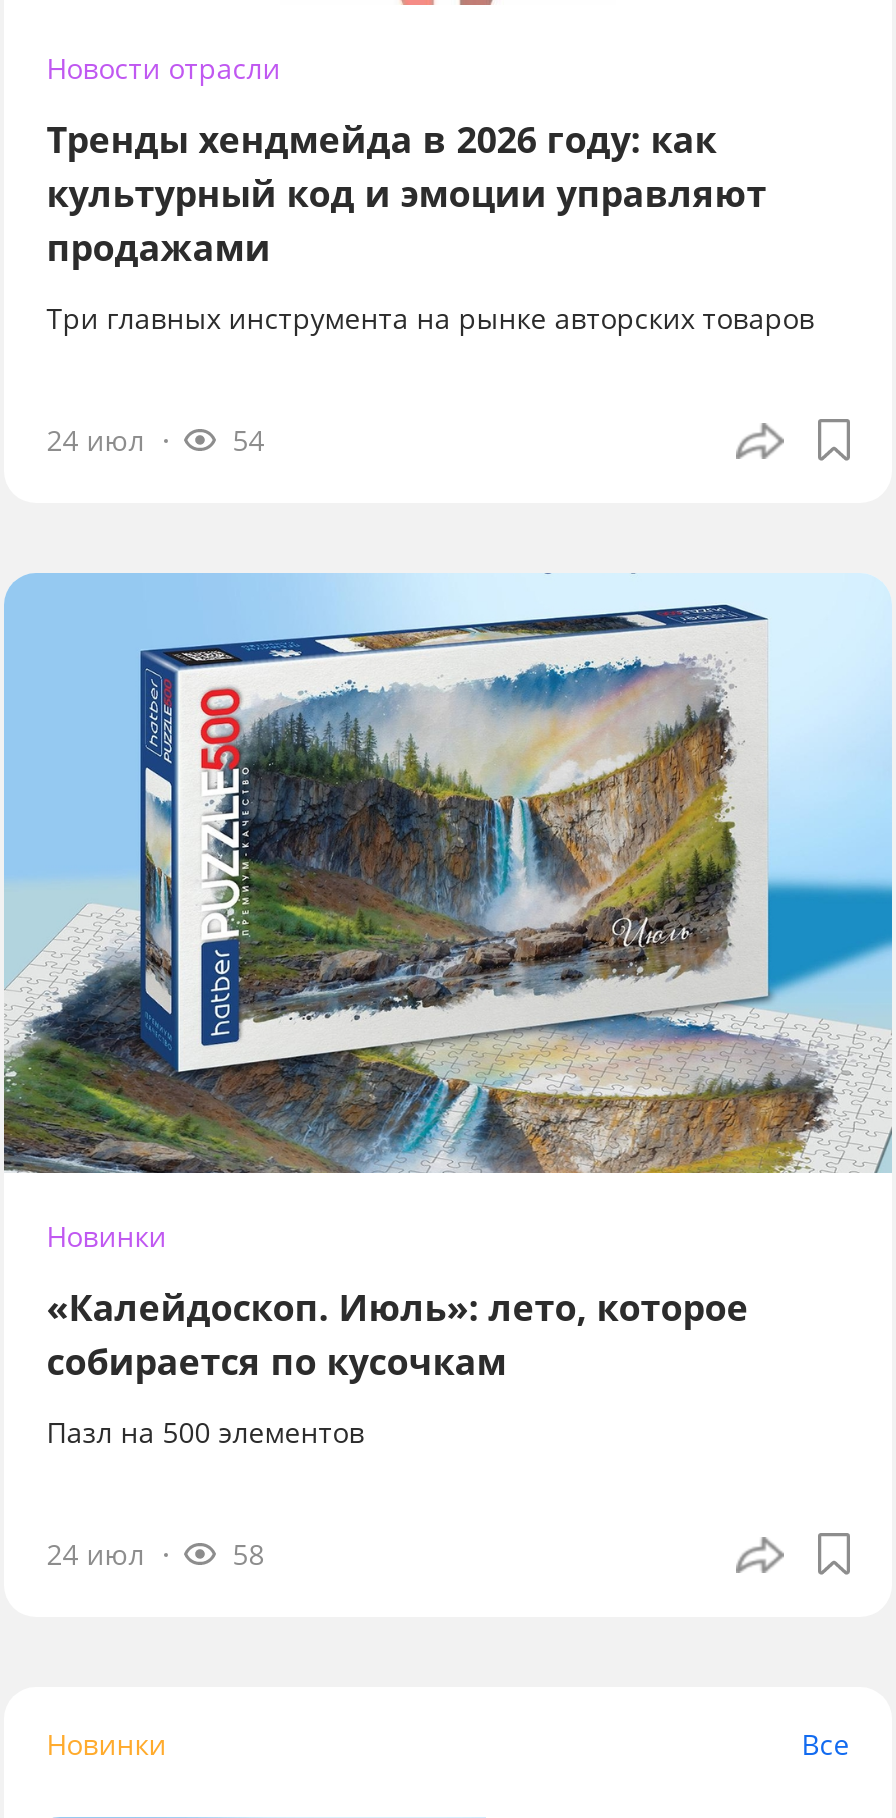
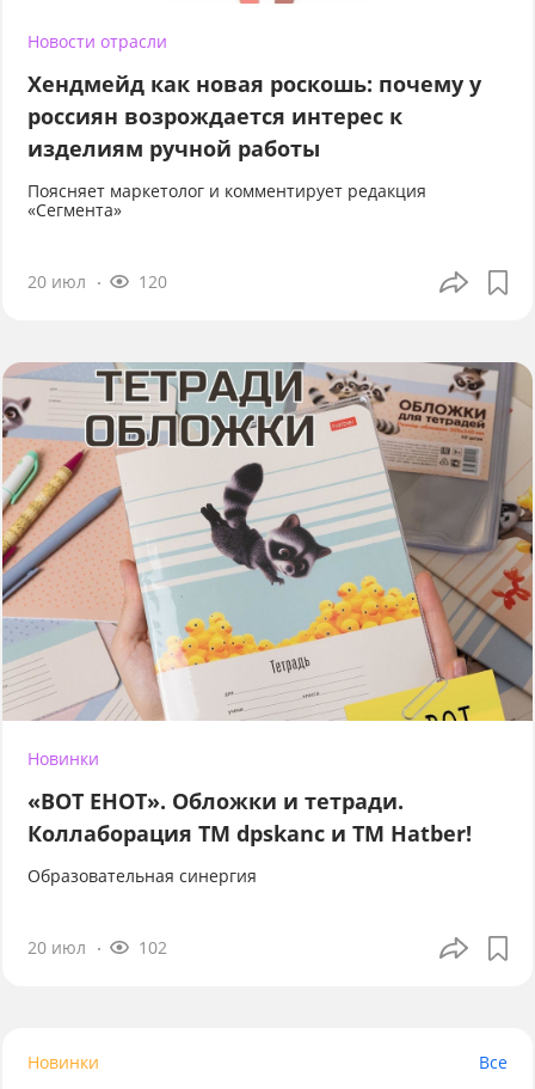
- Тренды хендмейда в 2026 году: как
- культурный код и эмоции управляют
- продажами
+ Хендмейд как новая роскошь: почему у
+ россиян возрождается интерес к
+ изделиям ручной работы

- Три главных инструмента на рынке авторских товаров
+ Поясняет маркетолог и комментирует редакция
+ «Сегмента»

- 24 июл
- 54
+ 20 июл
+ 120

- [image]
+ [image]

- «Калейдоскоп. Июль»: лето, которое
- собирается по кусочкам
+ «ВОТ ЕНОТ». Обложки и тетради.
+ Коллаборация TM dpskanc и ТМ Hatber!

- Пазл на 500 элементов
+ Образовательная синергия

- 24 июл
- 58
+ 20 июл
+ 102
